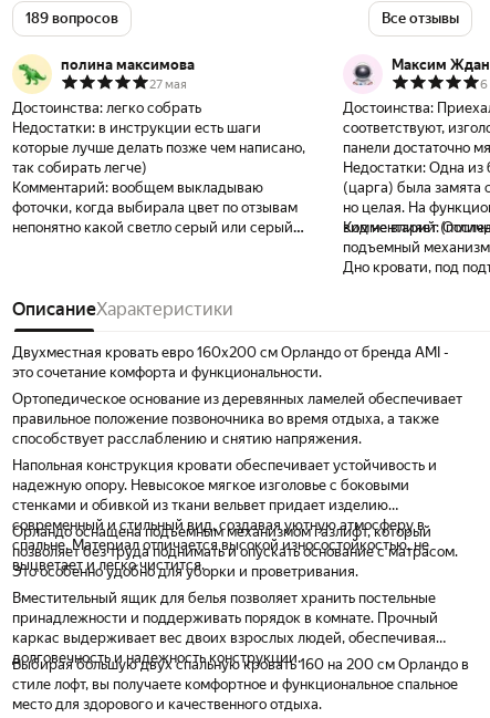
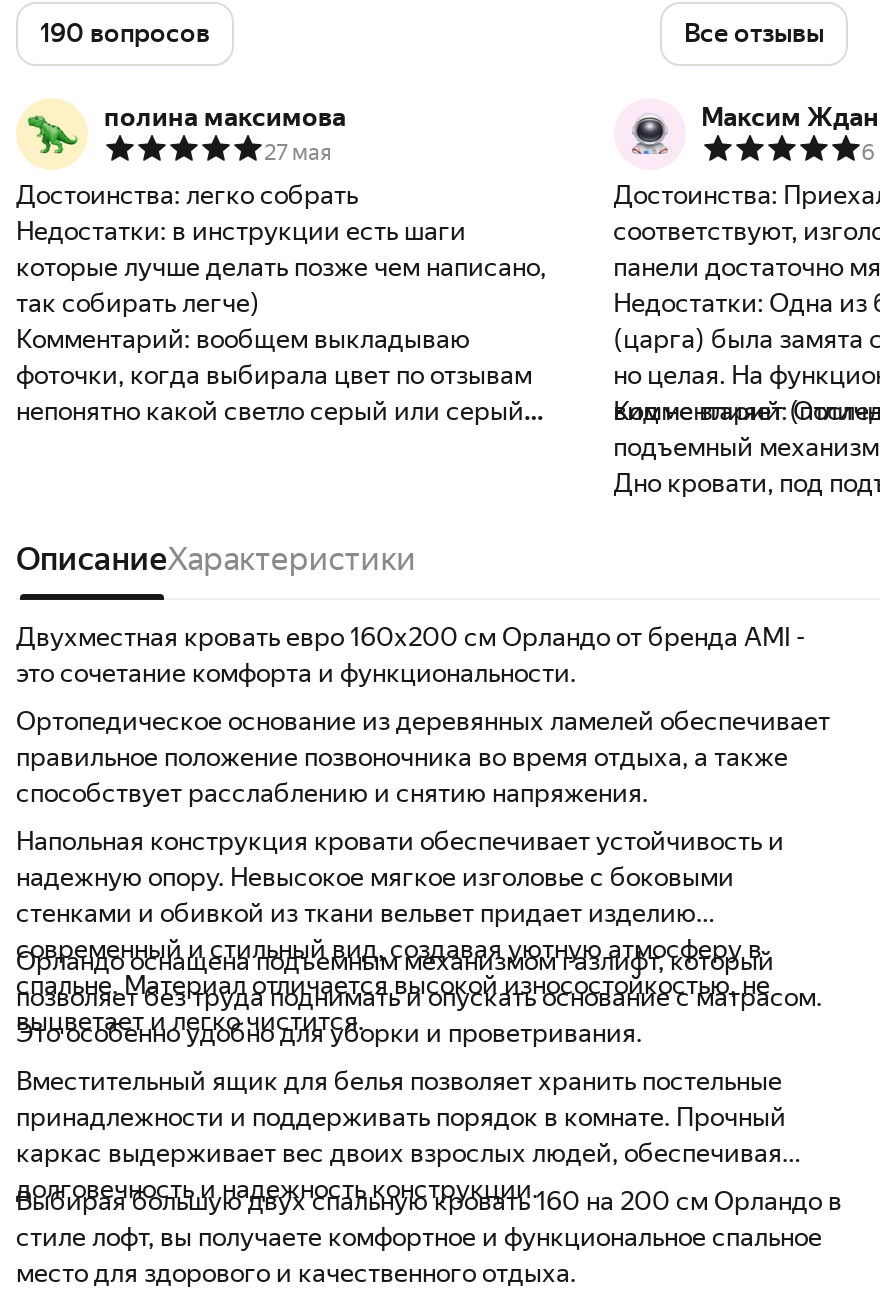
- 189 вопросов
+ 190 вопросов
